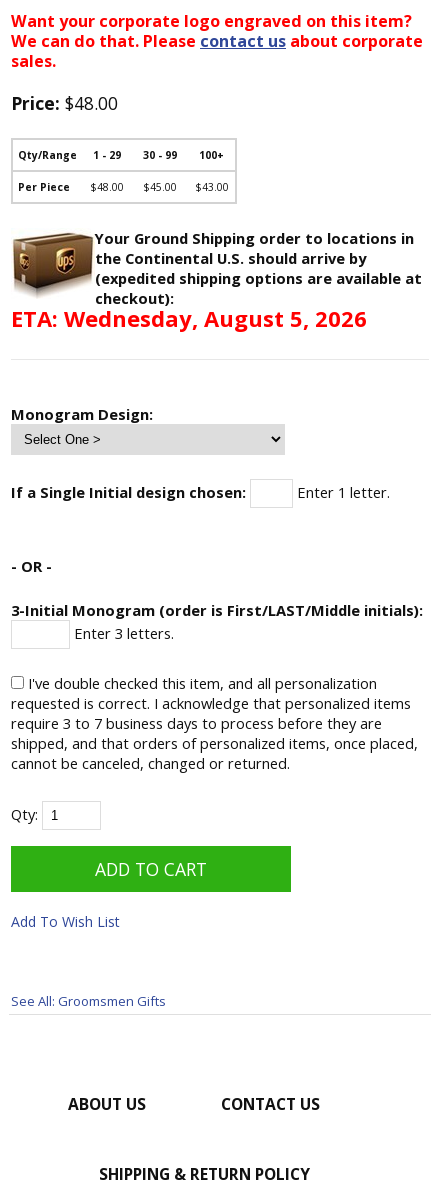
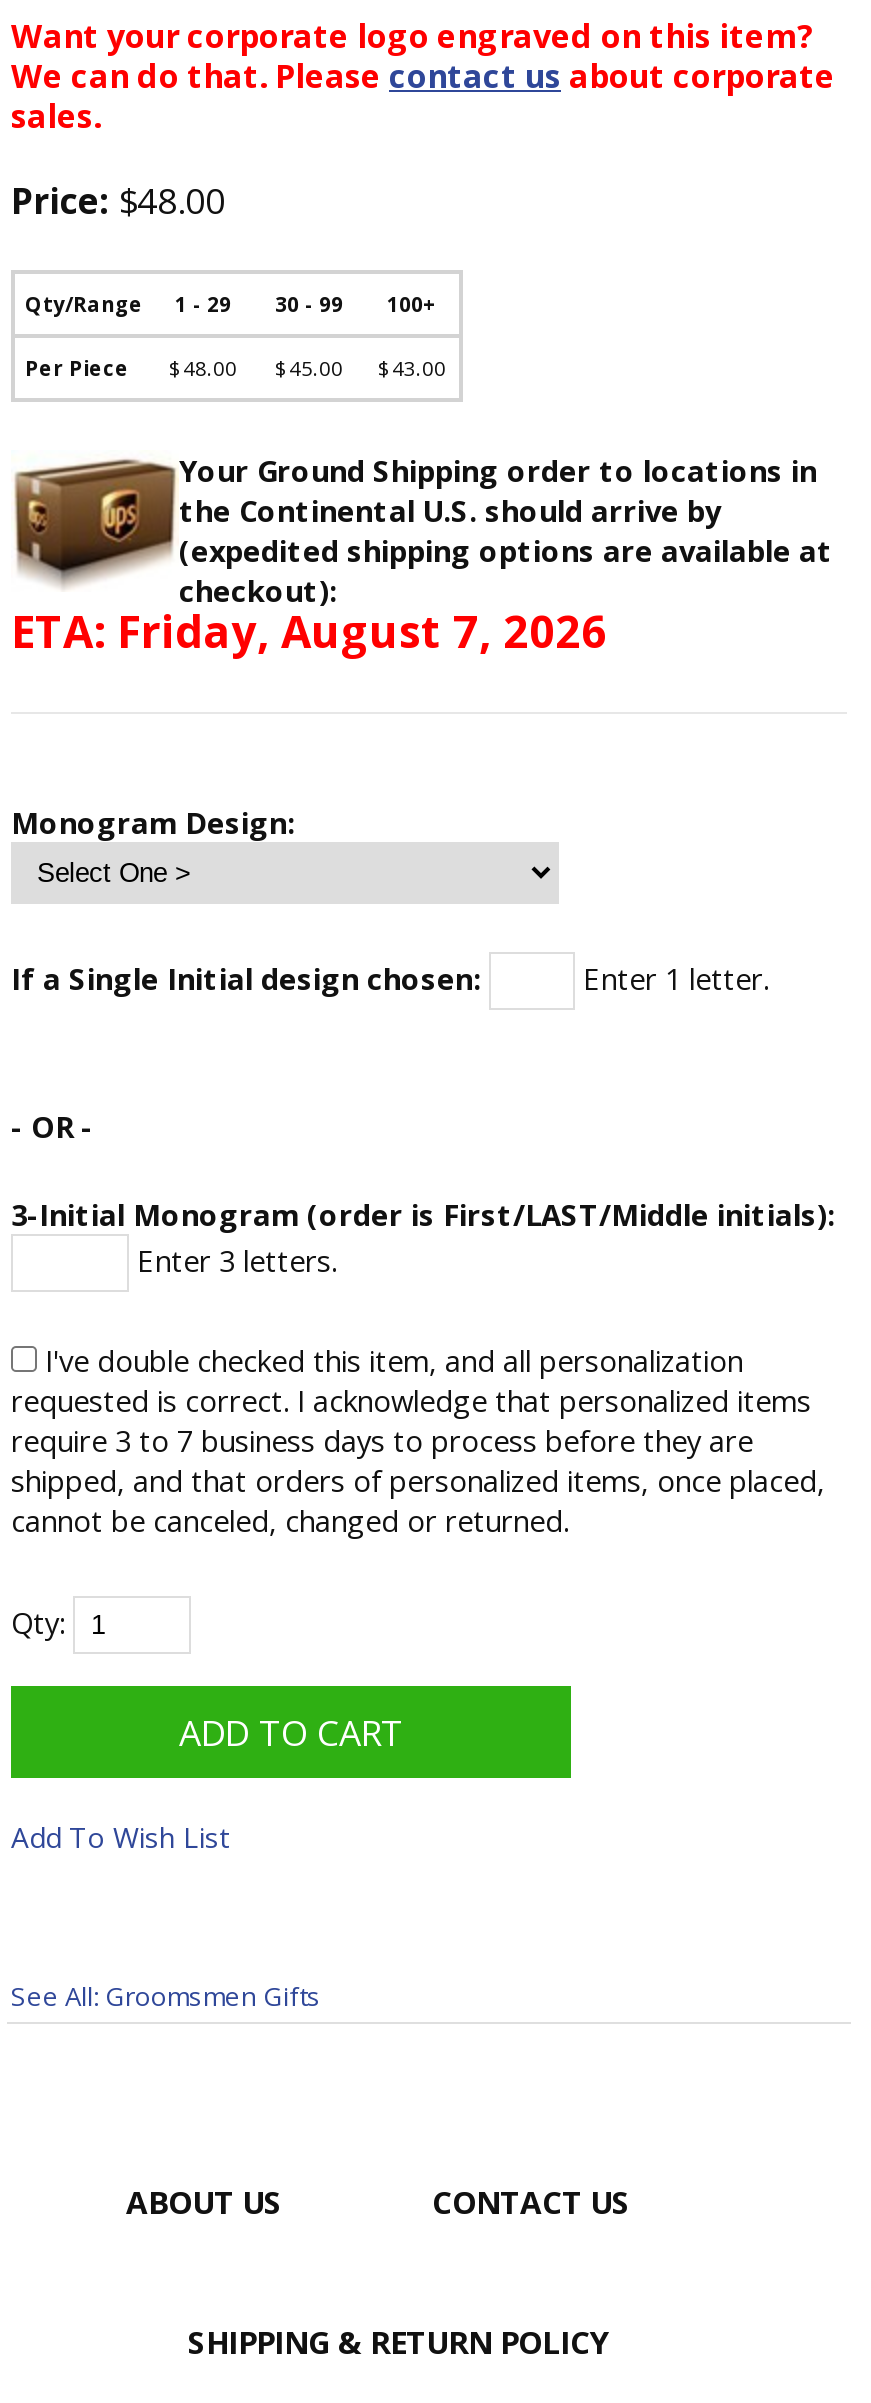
- ETA: Wednesday, August 5, 2026
+ ETA: Friday, August 7, 2026
